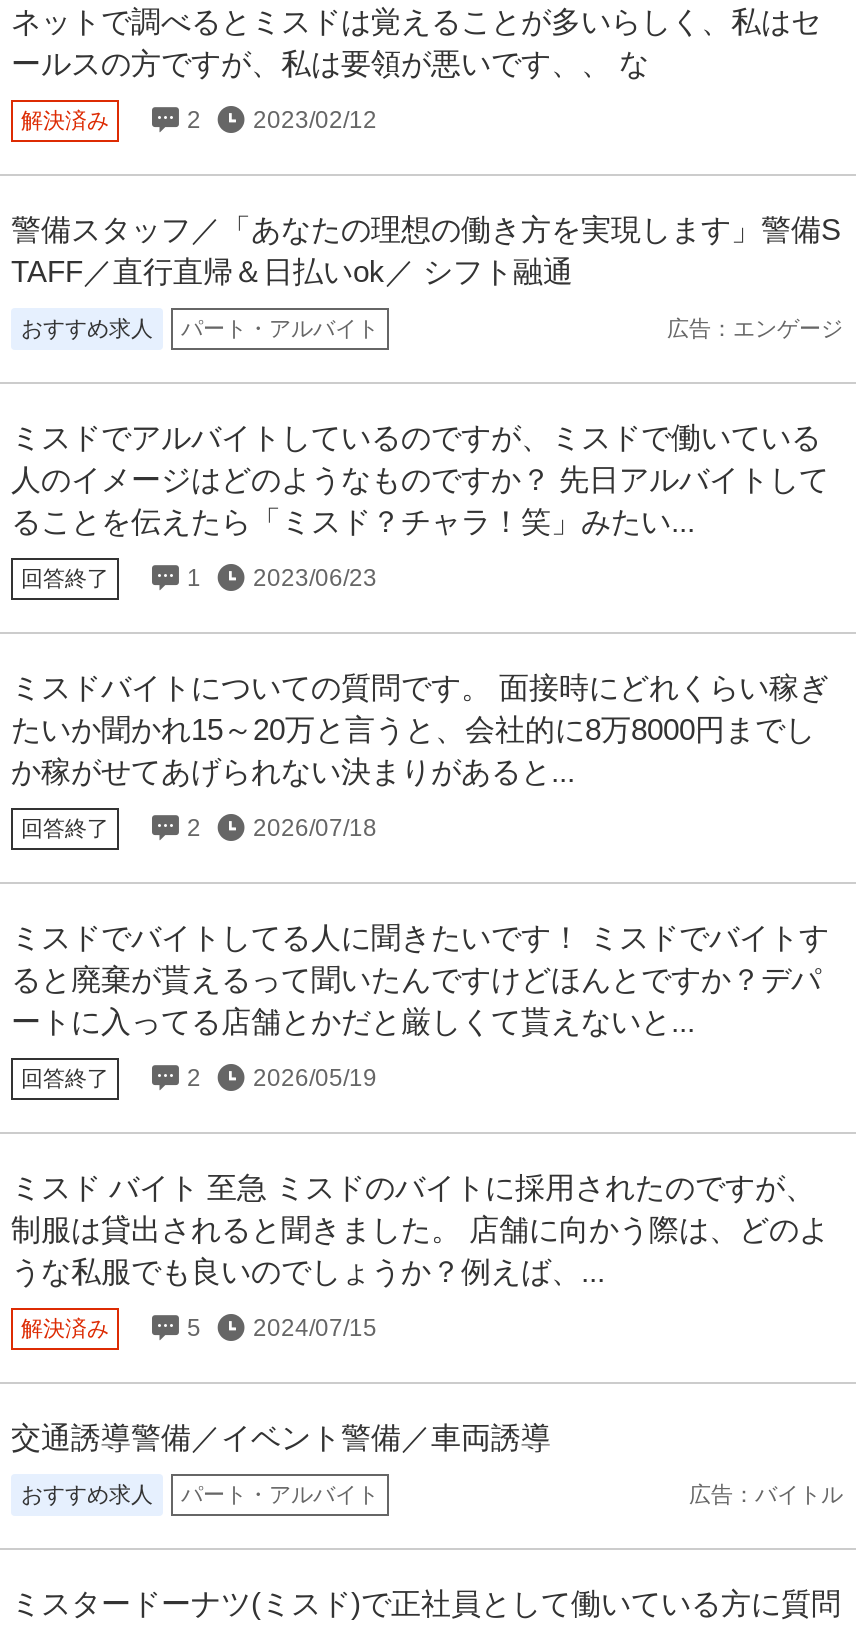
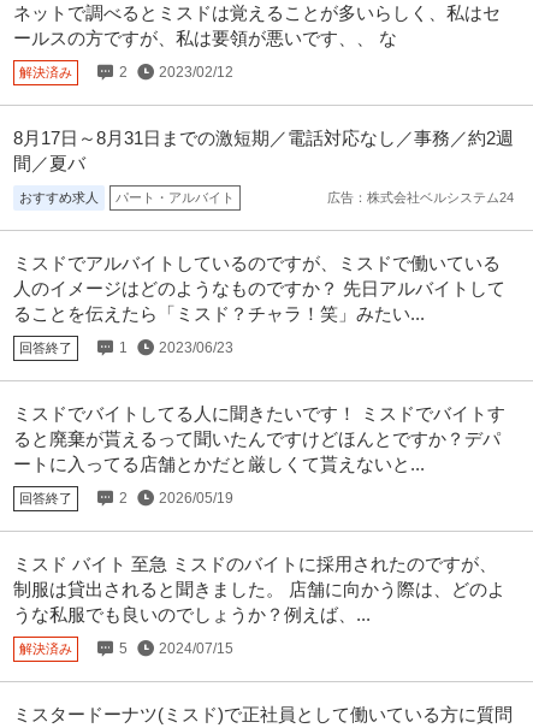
- 警備スタッフ／「あなたの理想の働き方を実現します」警備S
- TAFF／直行直帰＆日払いok／ シフト融通
+ 8月17日～8月31日までの激短期／電話対応なし／事務／約2週
+ 間／夏バ

- 広告：エンゲージ
+ 広告：株式会社ベルシステム24

- ミスドバイトについての質問です。 面接時にどれくらい稼ぎ
- たいか聞かれ15～20万と言うと、会社的に8万8000円までし
- か稼がせてあげられない決まりがあると...
- 回答終了
- 2
- 2026/07/18

- 交通誘導警備／イベント警備／車両誘導
- おすすめ求人
- パート・アルバイト
- 広告：バイトル
